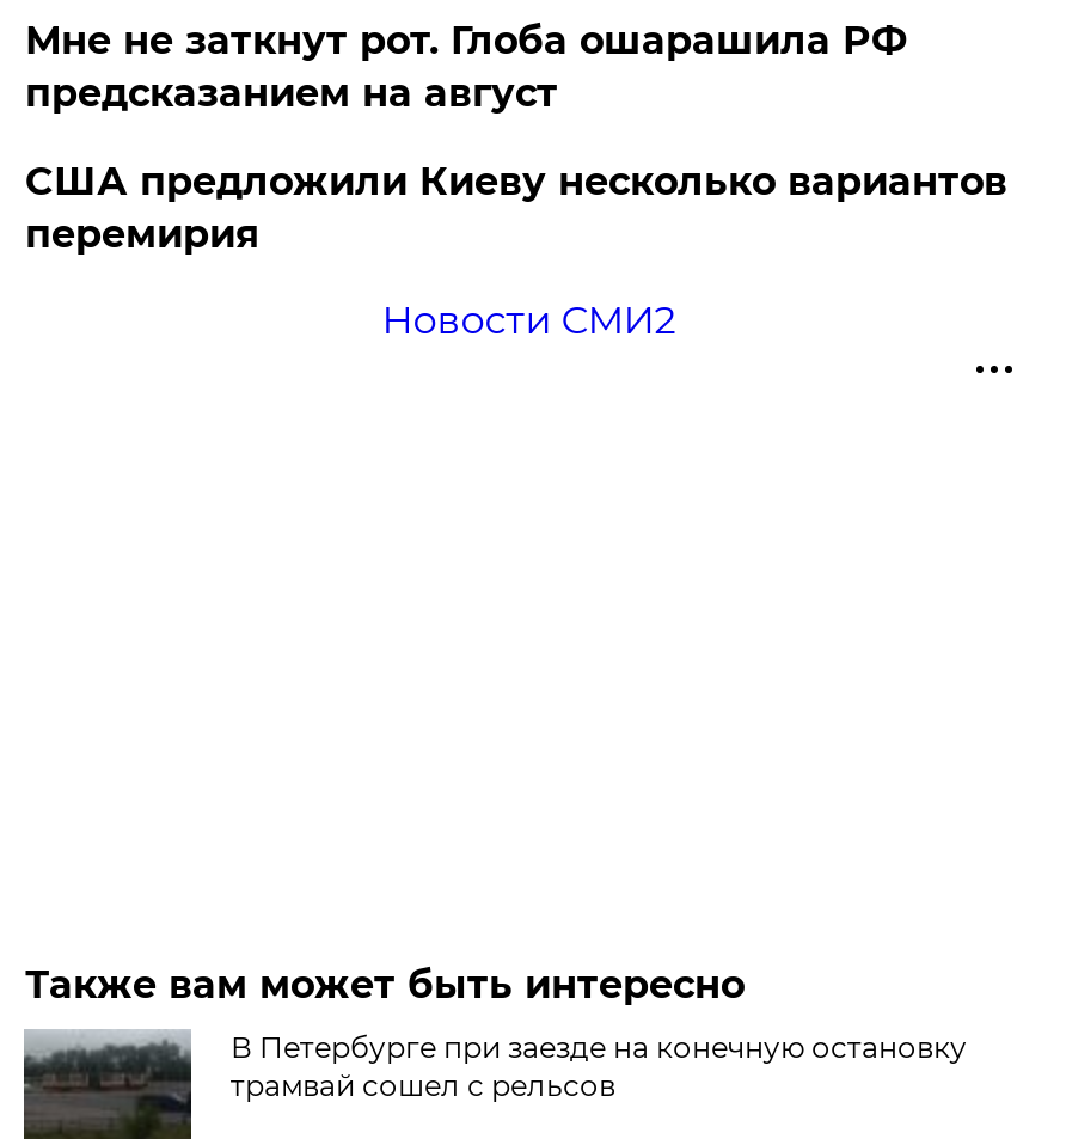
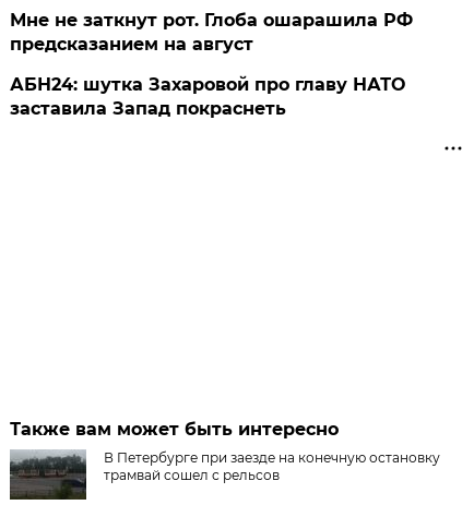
- США предложили Киеву несколько вариантов
- перемирия
- Новости СМИ2
+ АБН24: шутка Захаровой про главу НАТО
+ заставила Запад покраснеть
